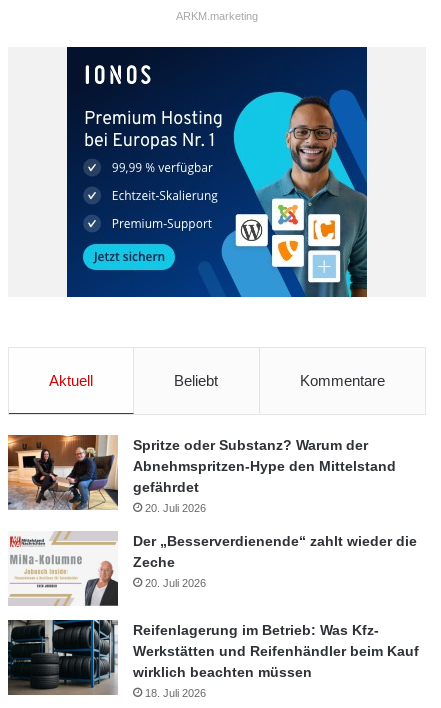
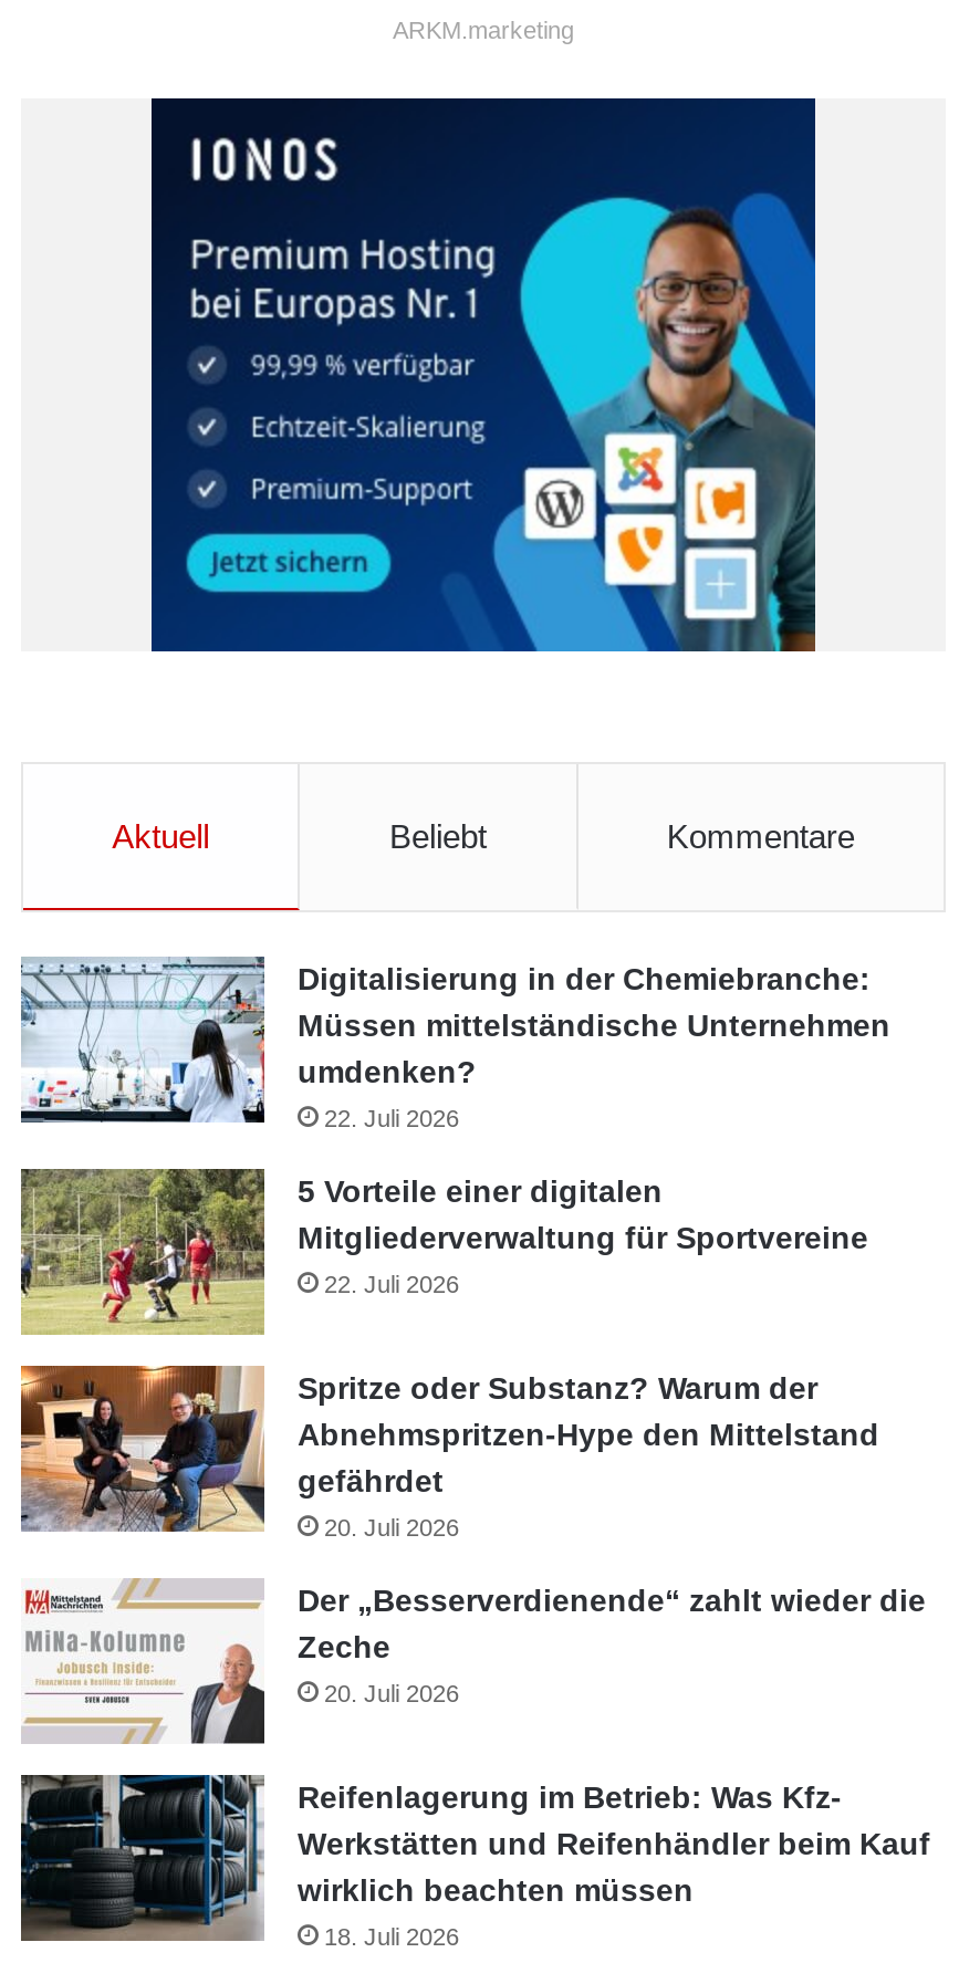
+ [image]
+ Digitalisierung in der Chemiebranche:
+ Müssen mittelständische Unternehmen
+ umdenken?
+ 22. Juli 2026
+ 5 Vorteile einer digitalen
+ Mitgliederverwaltung für Sportvereine
+ 22. Juli 2026

+ [image]
